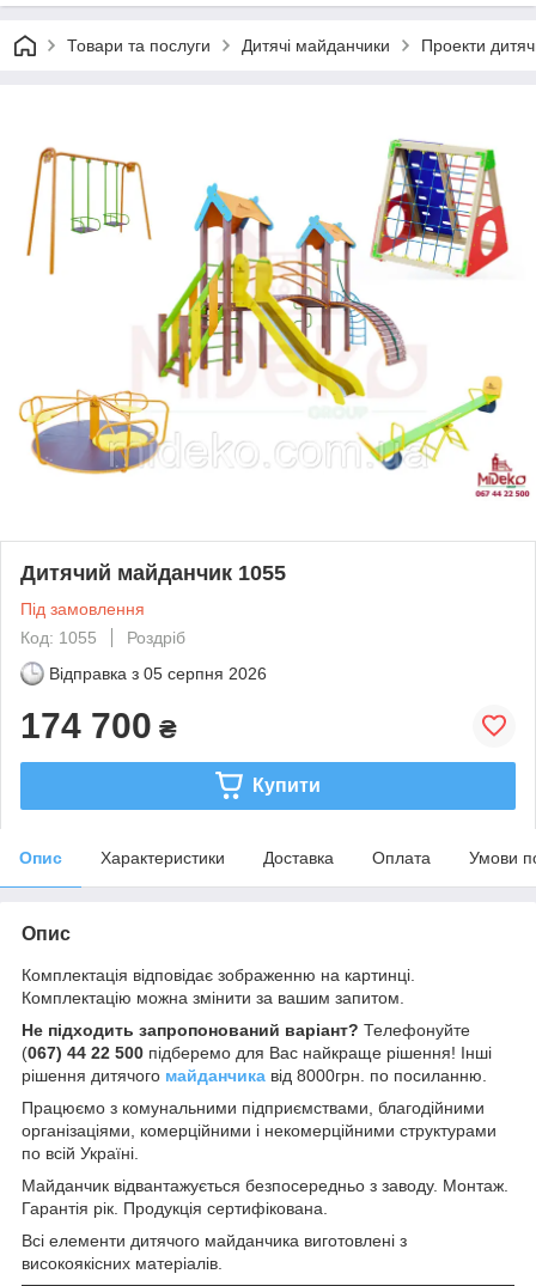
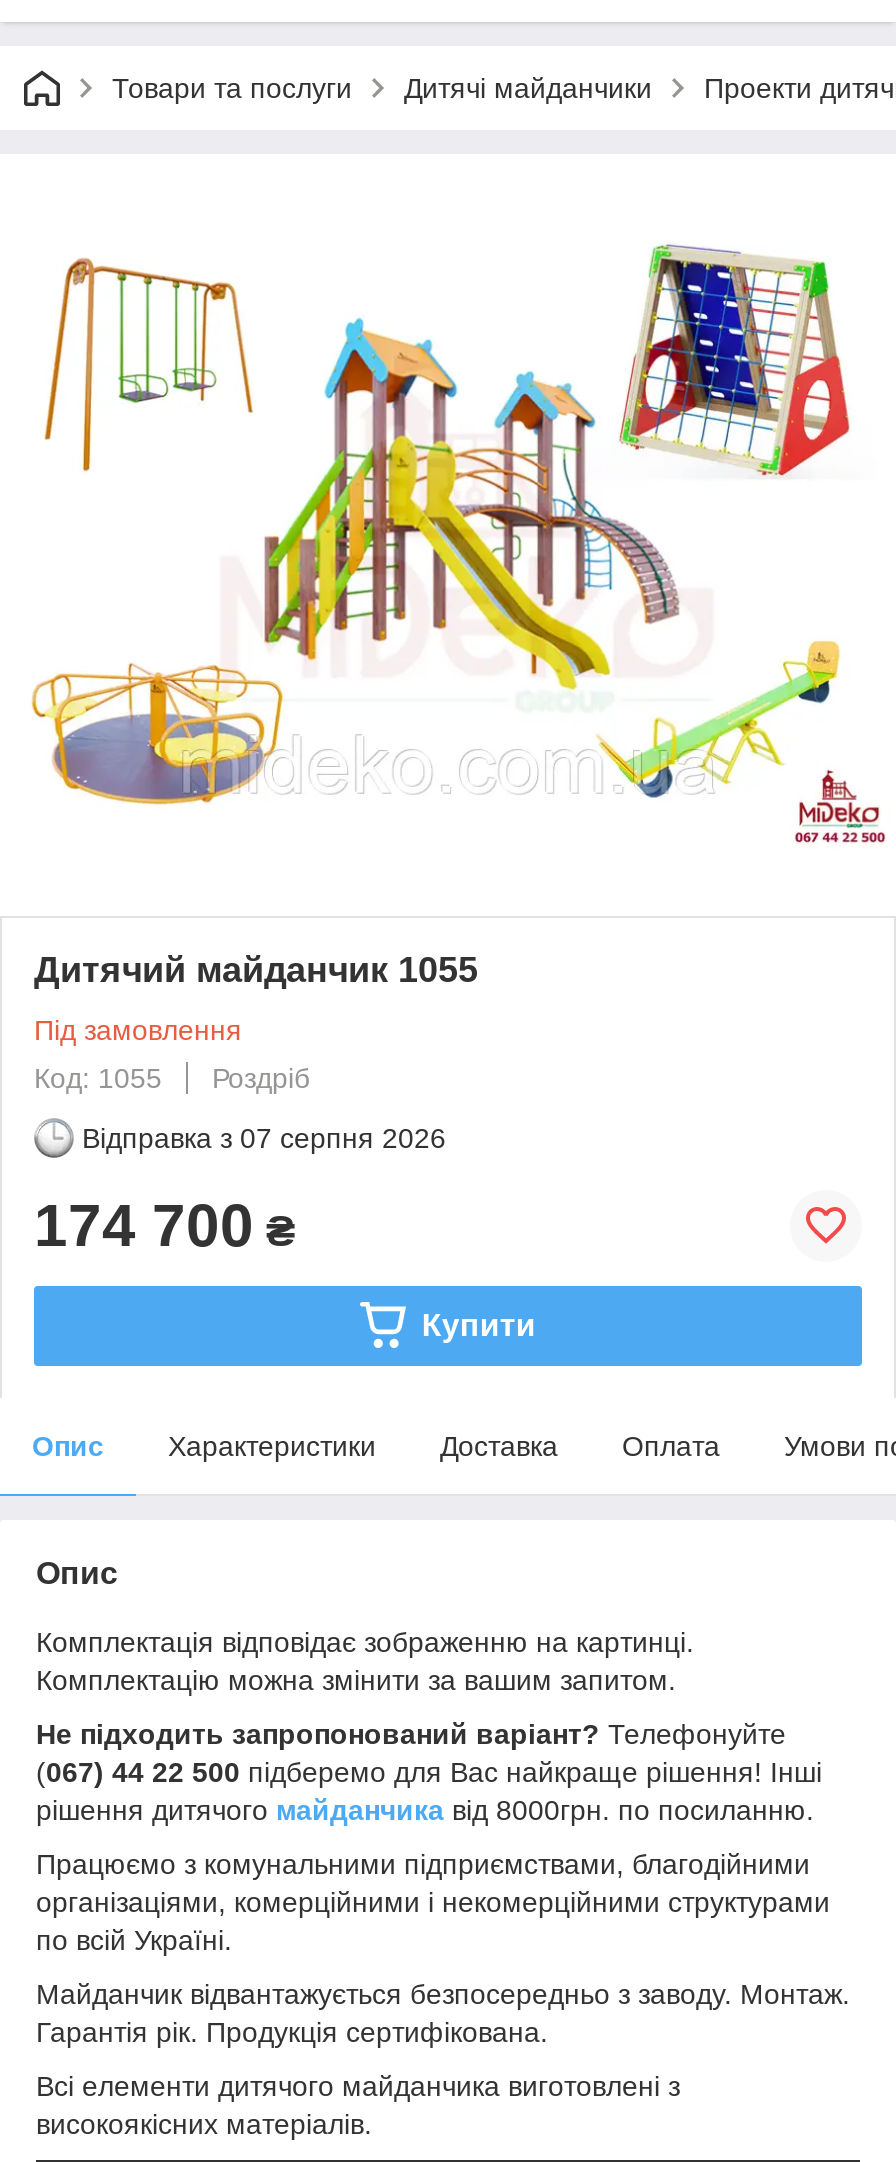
- Відправка з 05 серпня 2026
+ Відправка з 07 серпня 2026
